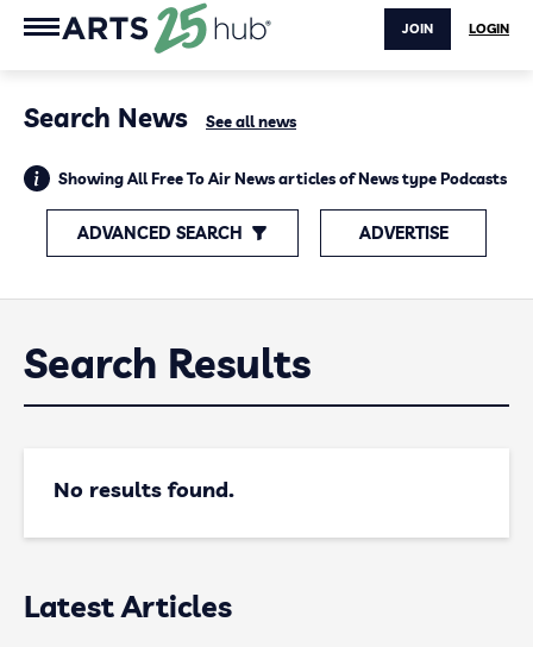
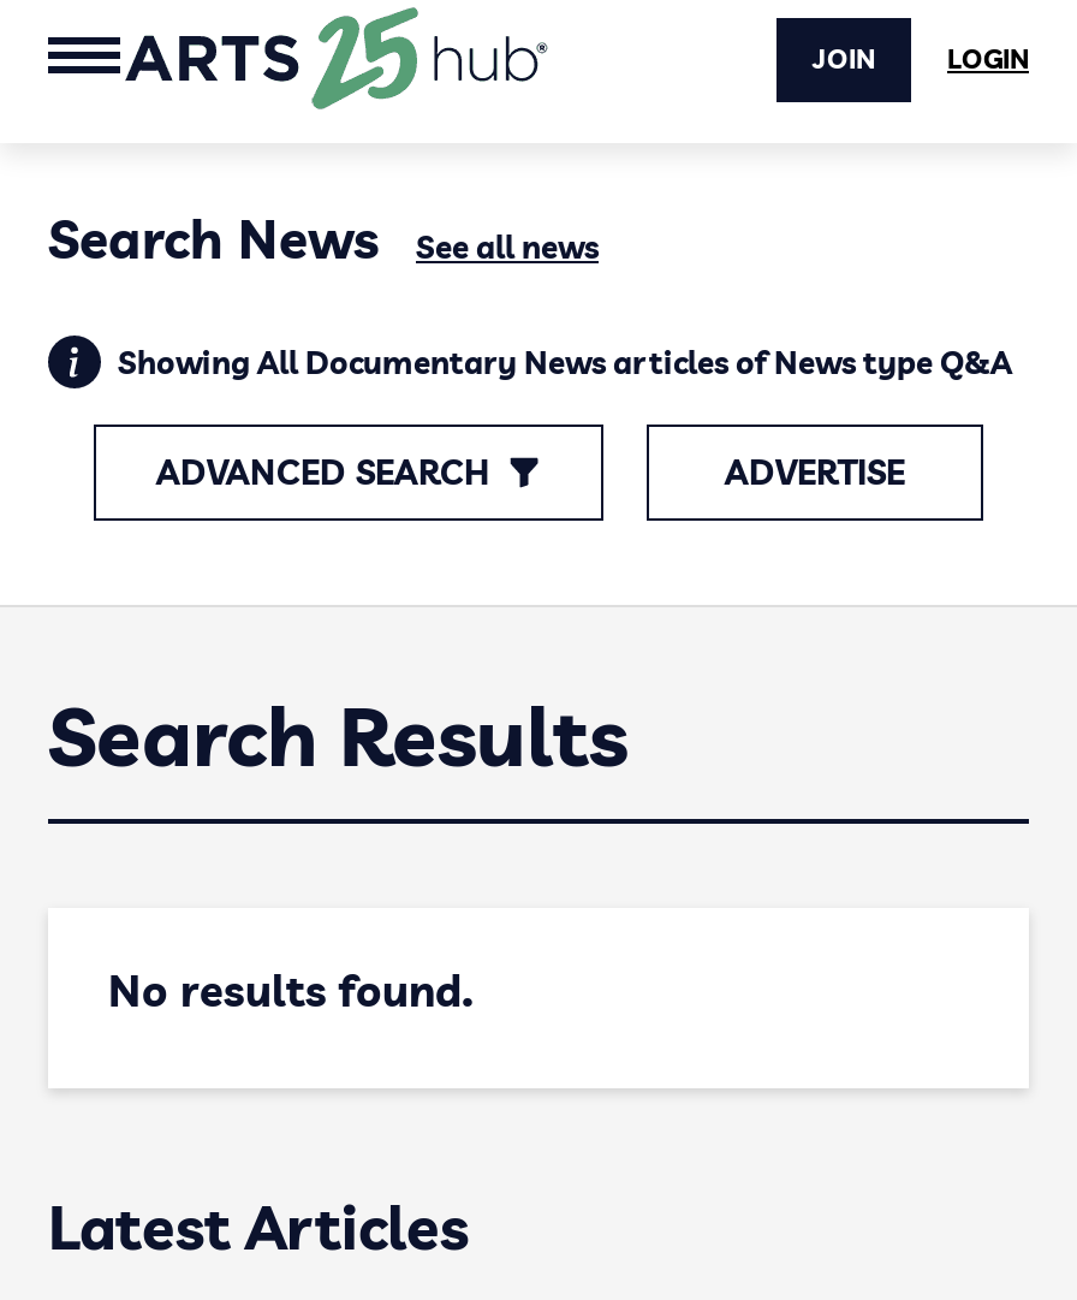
- Showing All Free To Air News articles of News type Podcasts
+ Showing All Documentary News articles of News type Q&A
